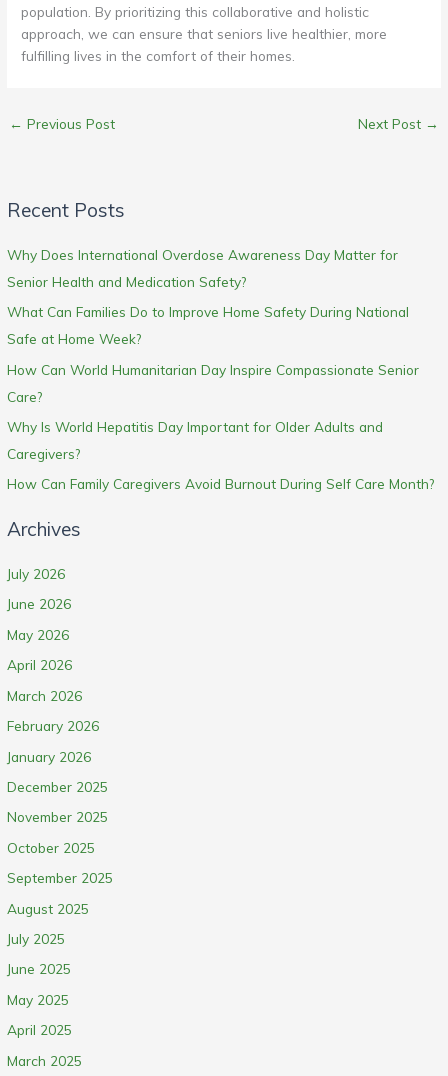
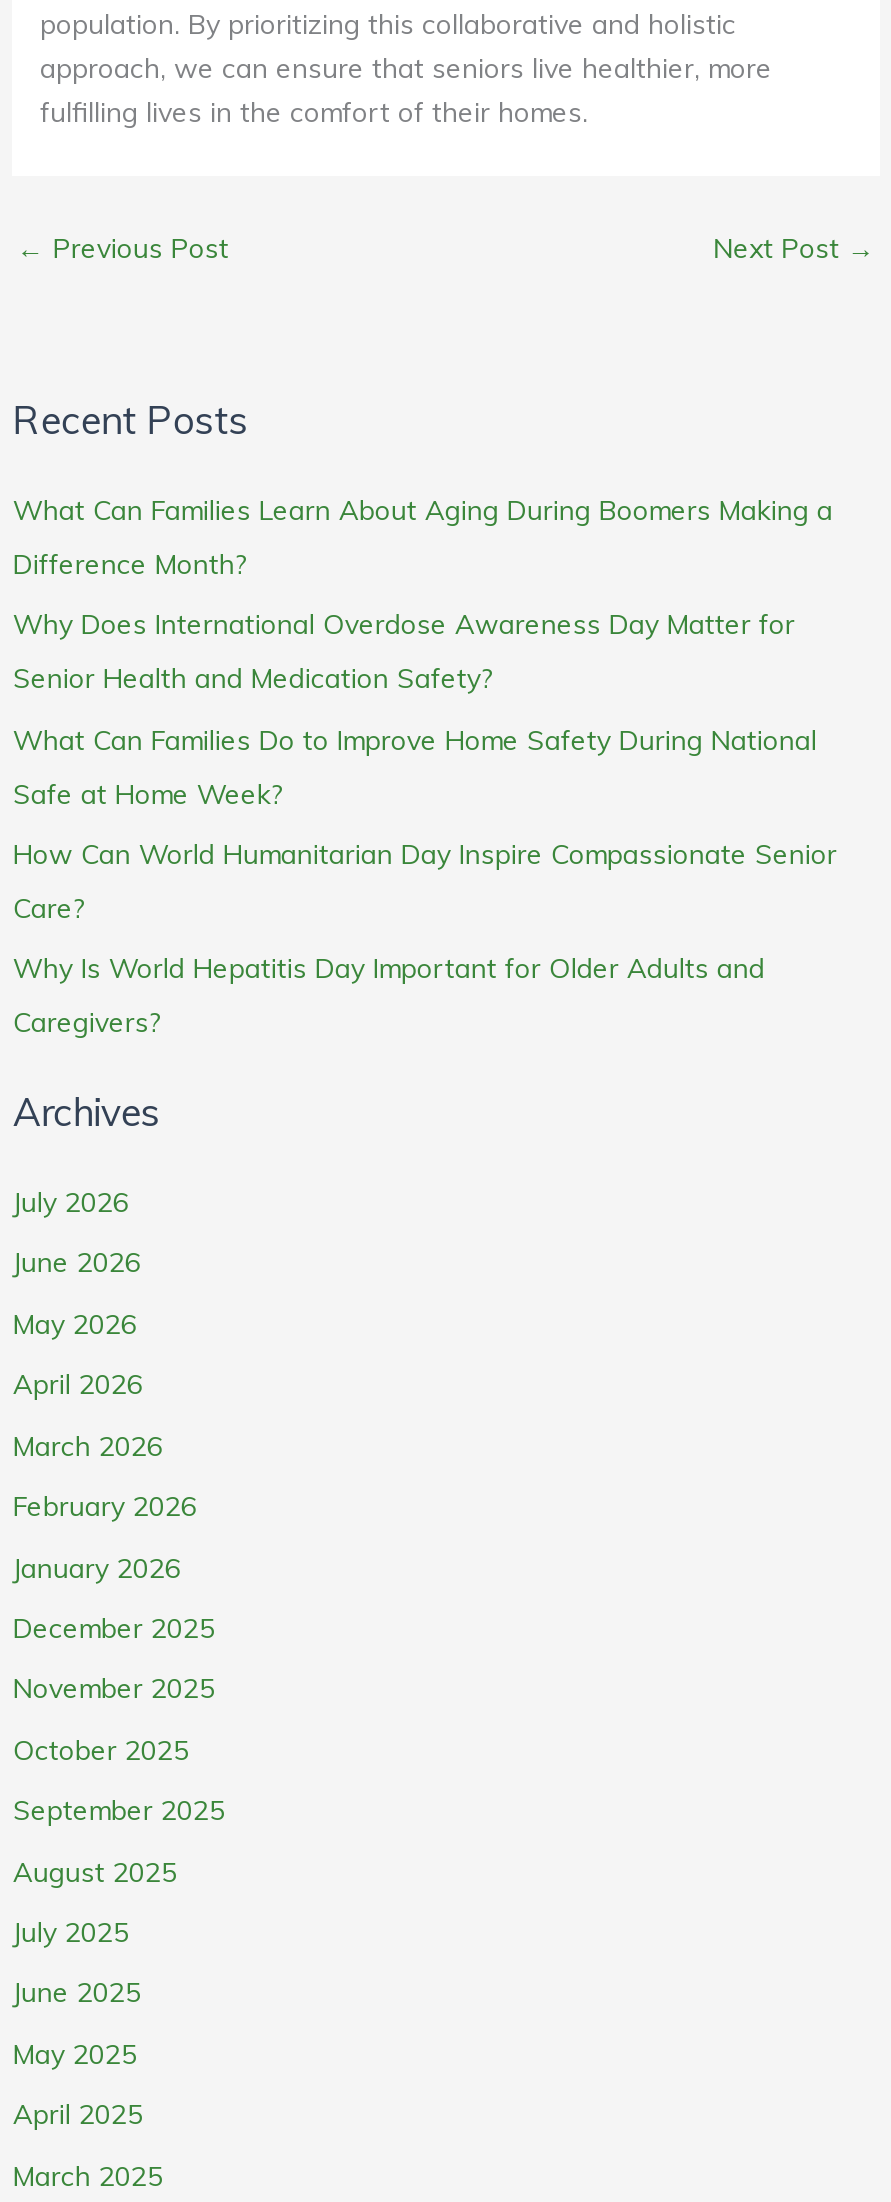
+ What Can Families Learn About Aging During Boomers Making a
+ Difference Month?

moved down: Why Does International Overdose Awareness Day Matter for | Senior Health and Medication Safety? | What Can Families Do to Improve Home Safety During National | Safe at Home Week? | How Can World Humanitarian Day Inspire Compassionate Senior | Care? | Why Is World Hepatitis Day Important for Older Adults and | Caregivers?

- How Can Family Caregivers Avoid Burnout During Self Care Month?
